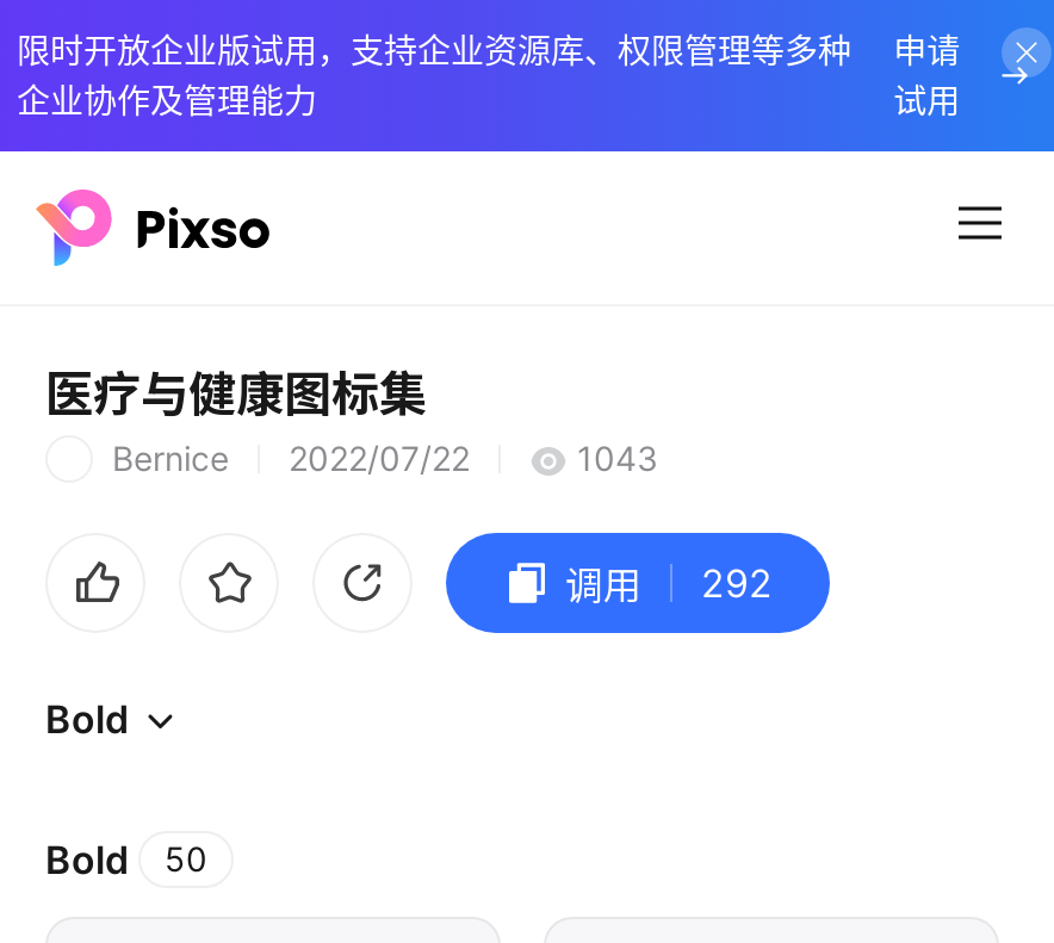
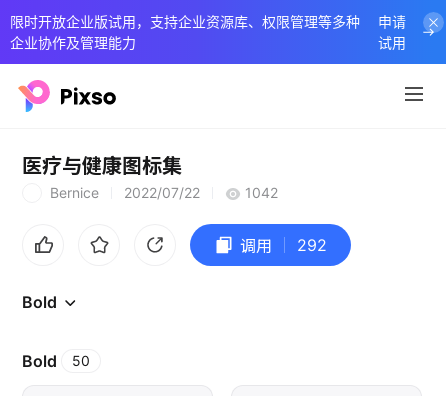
- 1043
+ 1042
